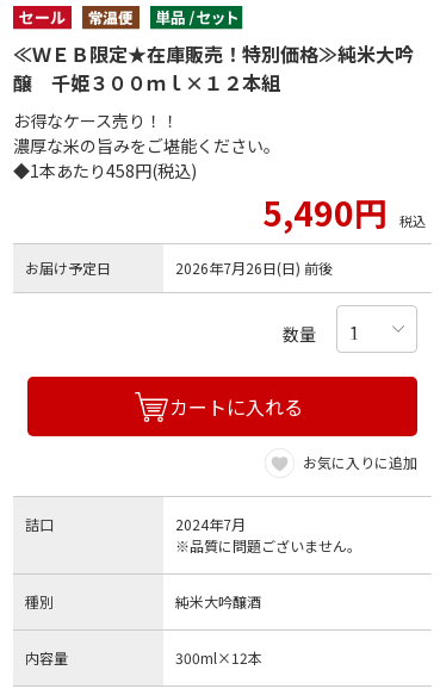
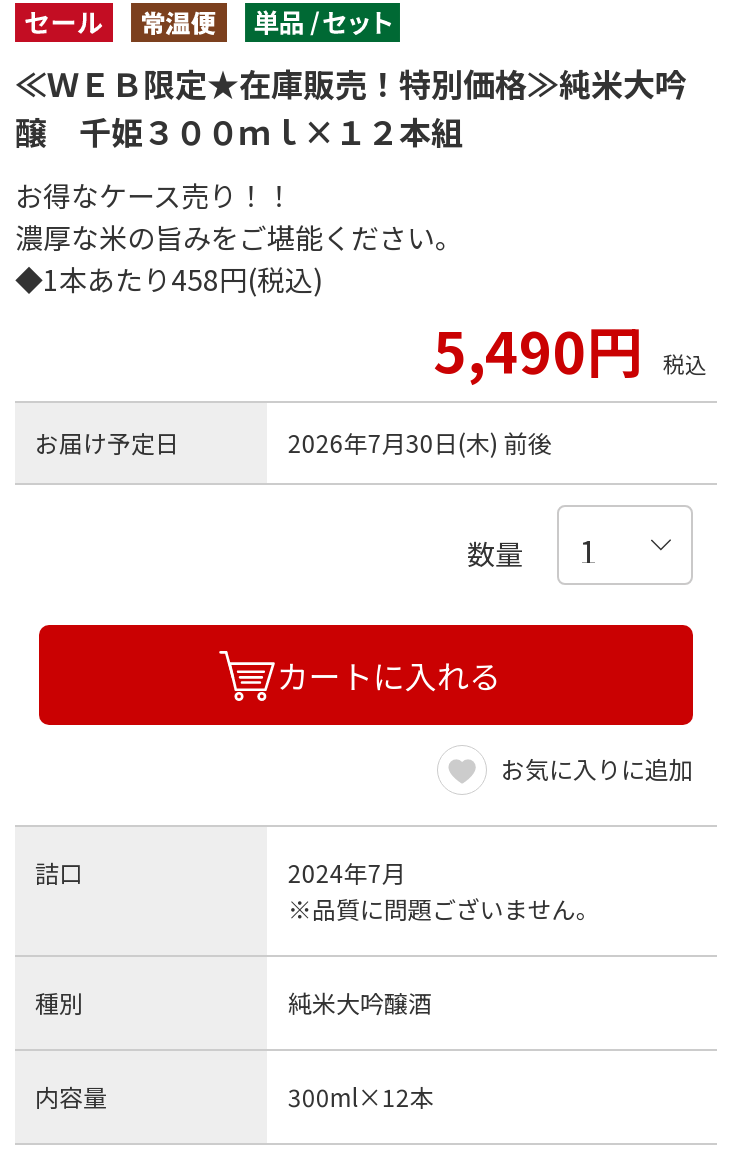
- 2026年7月26日(日) 前後
+ 2026年7月30日(木) 前後
